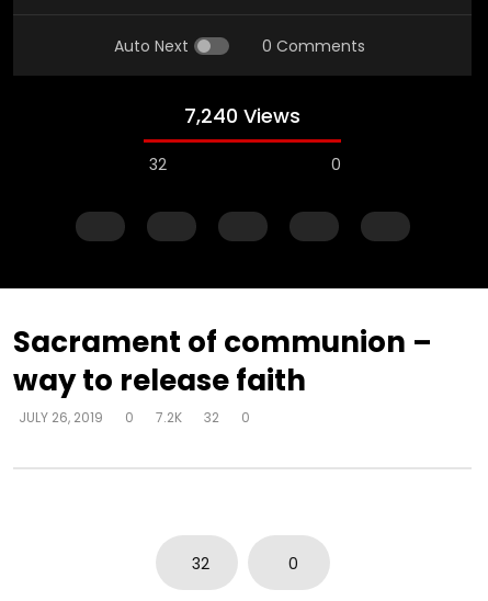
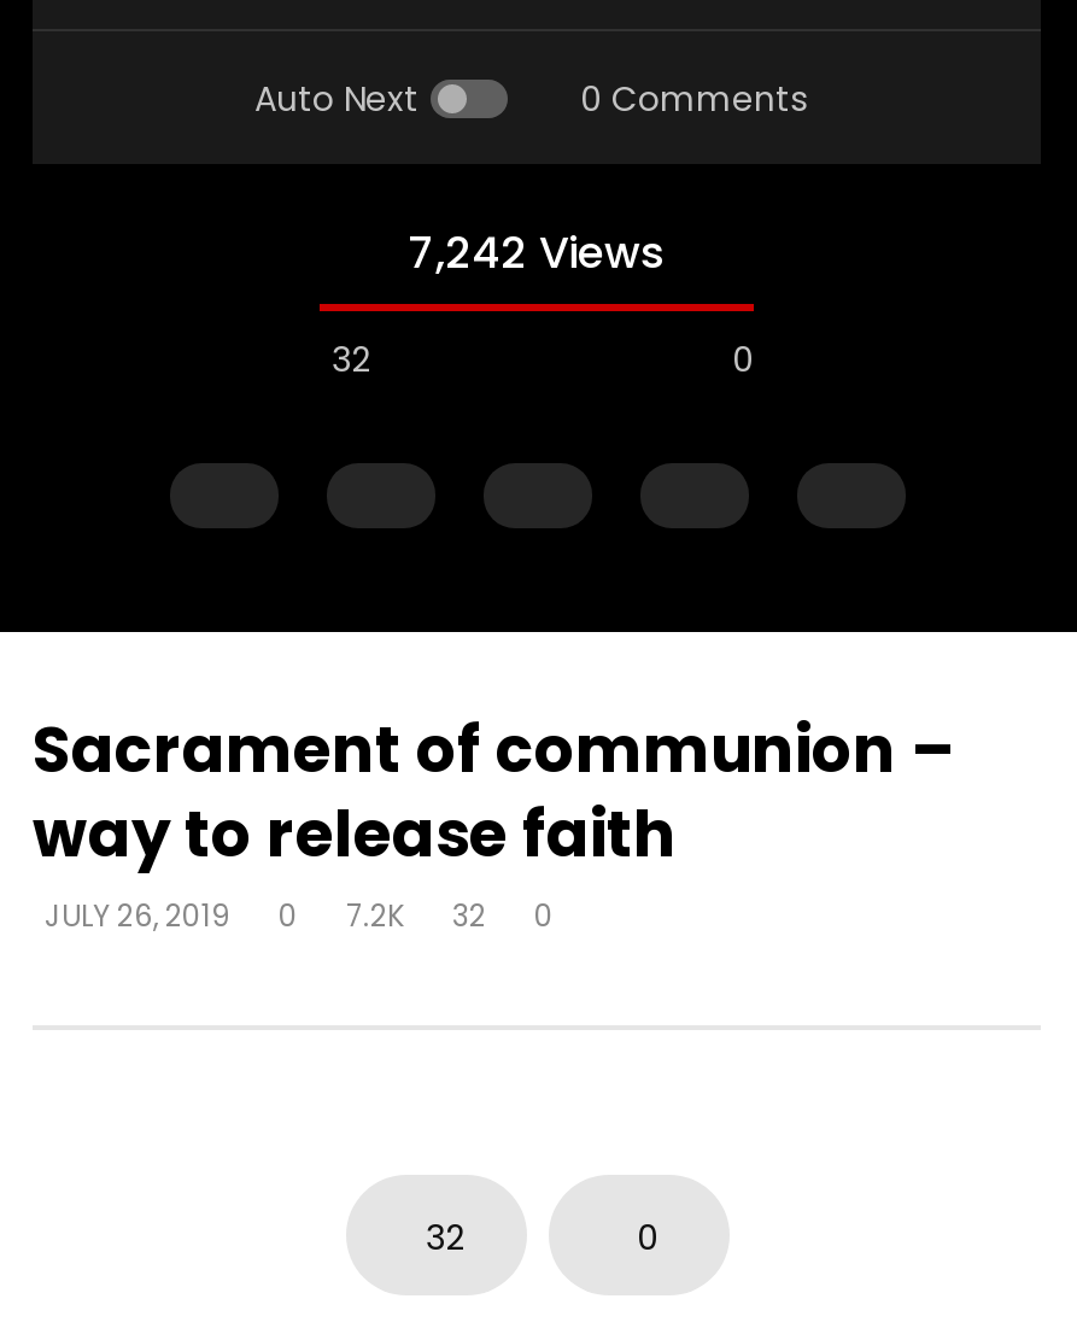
- 7,240 Views
+ 7,242 Views
